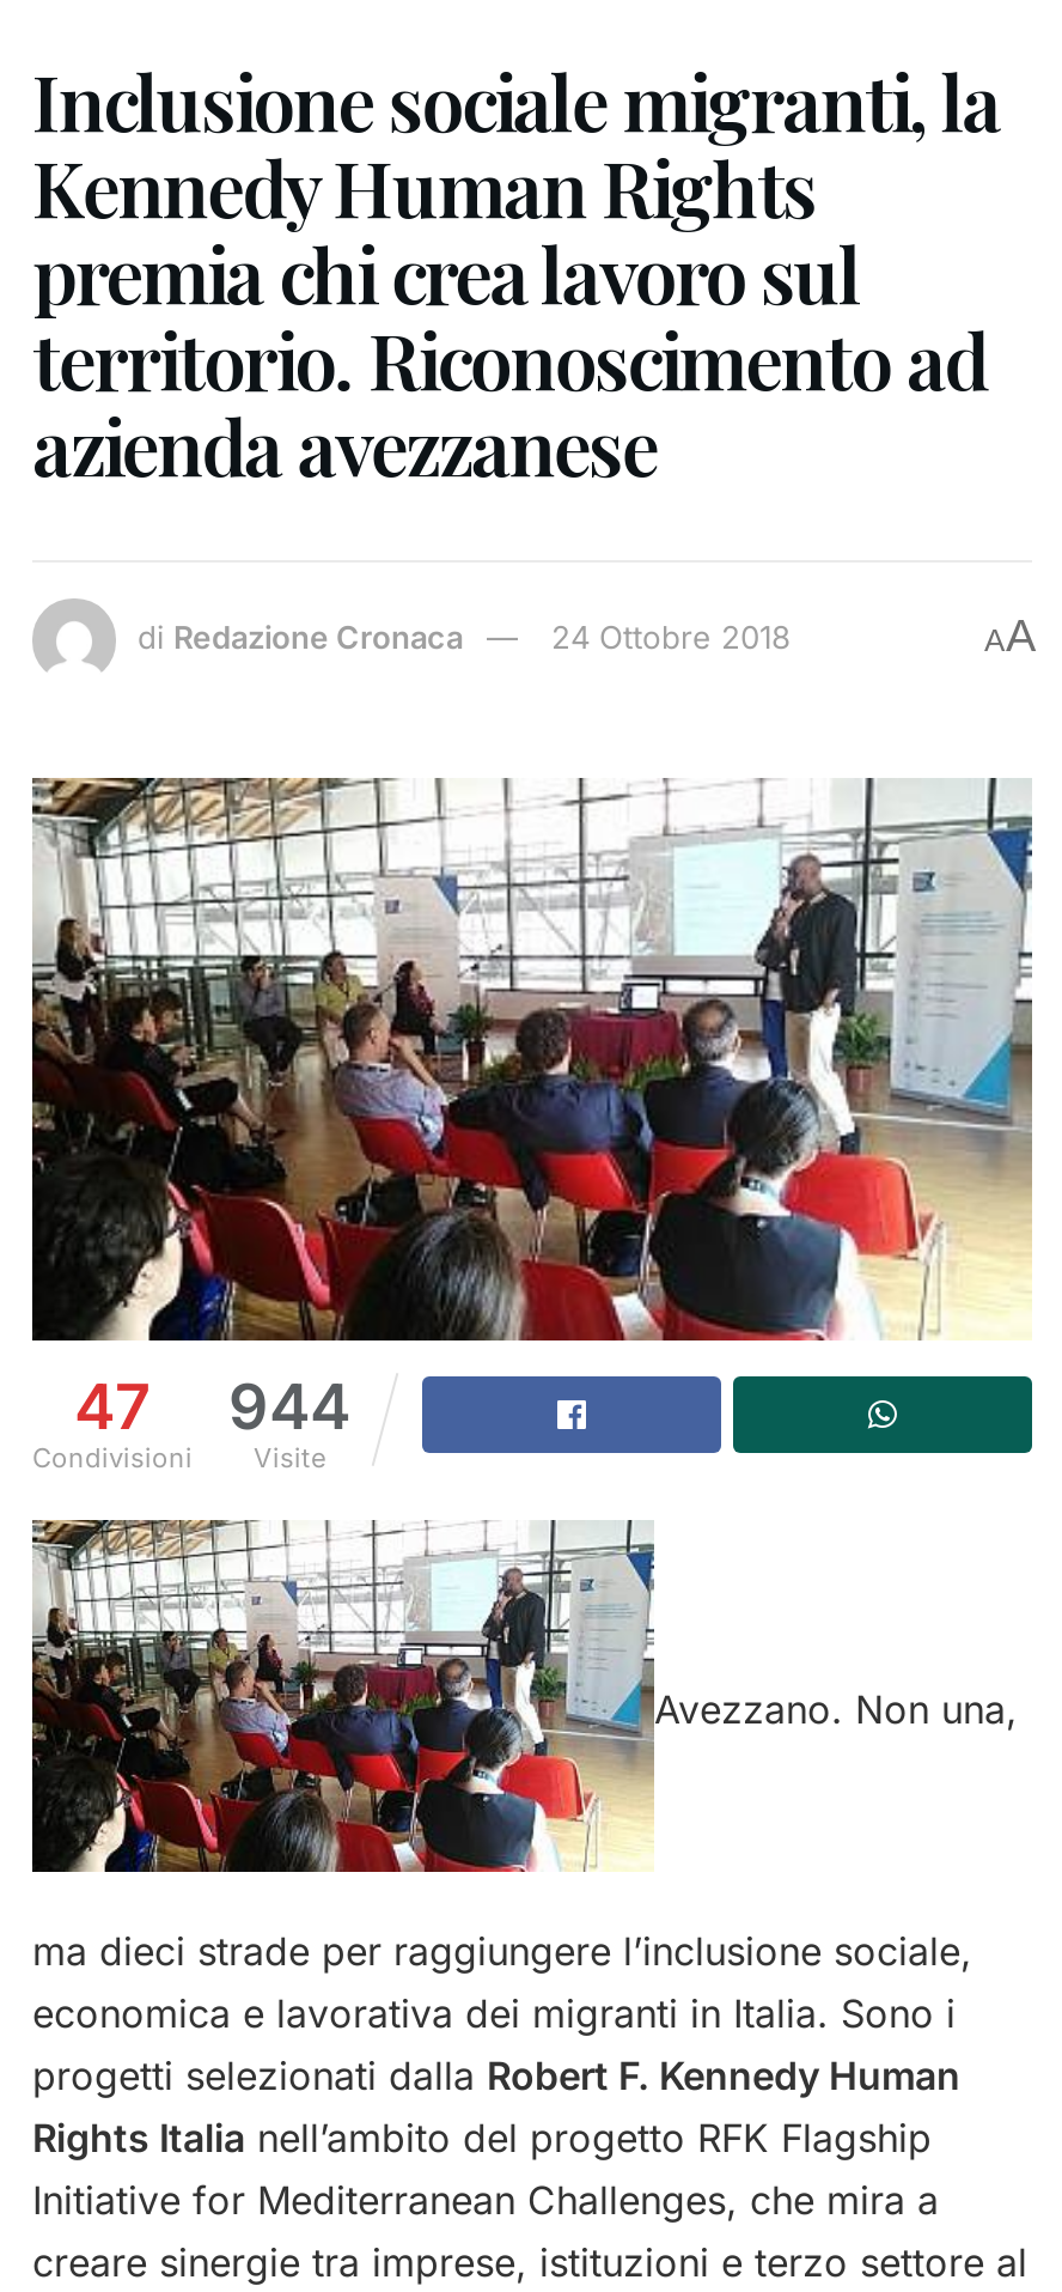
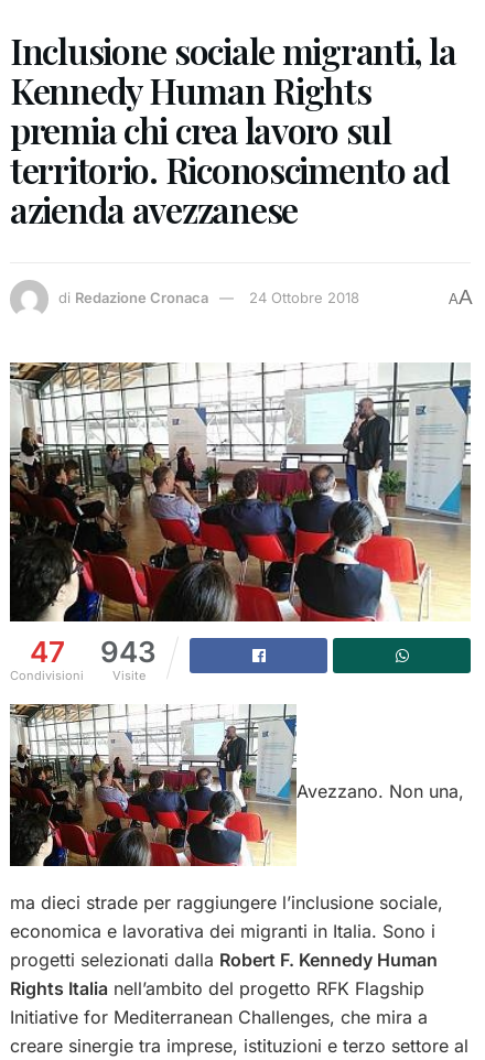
- 47 944
+ 47 943
